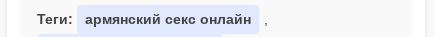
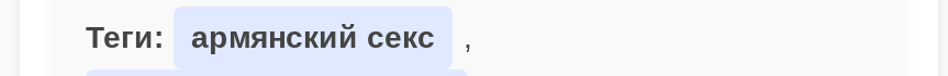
- армянский секс онлайн
+ армянский секс
